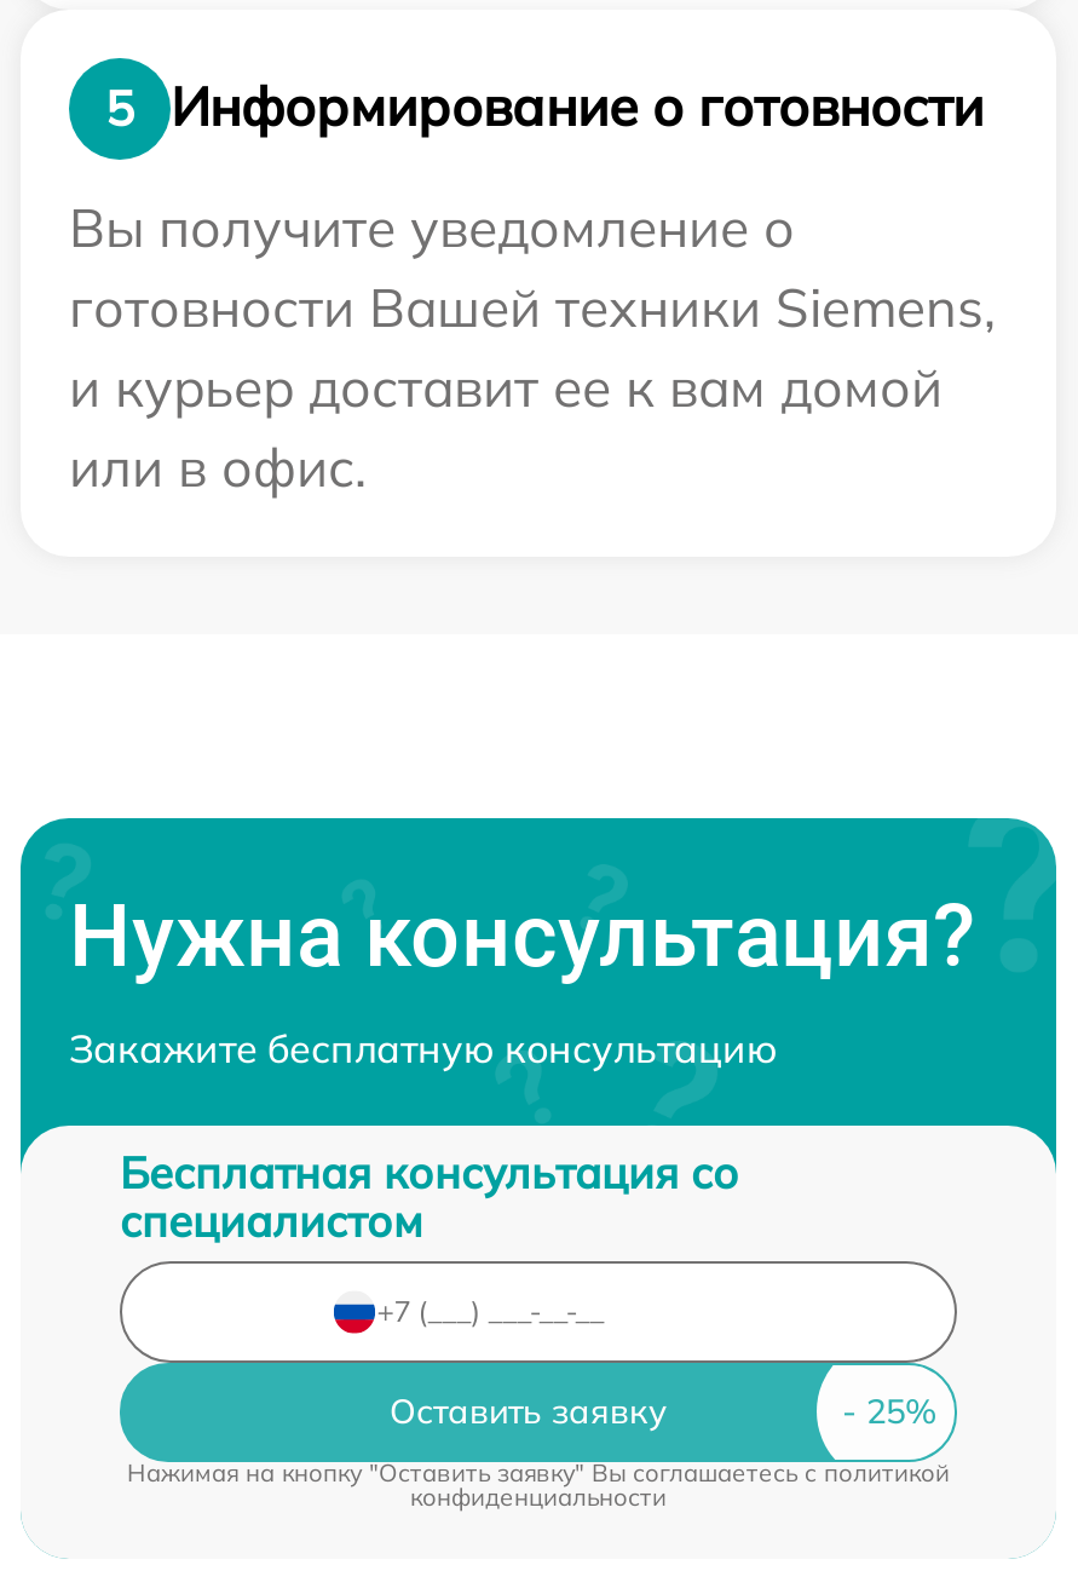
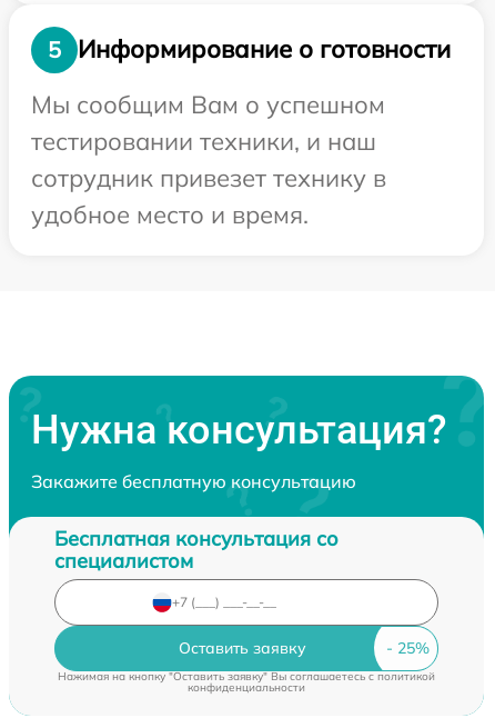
- Вы получите уведомление о
- готовности Вашей техники Siemens,
- и курьер доставит ее к вам домой
- или в офис.
+ Мы сообщим Вам о успешном
+ тестировании техники, и наш
+ сотрудник привезет технику в
+ удобное место и время.
